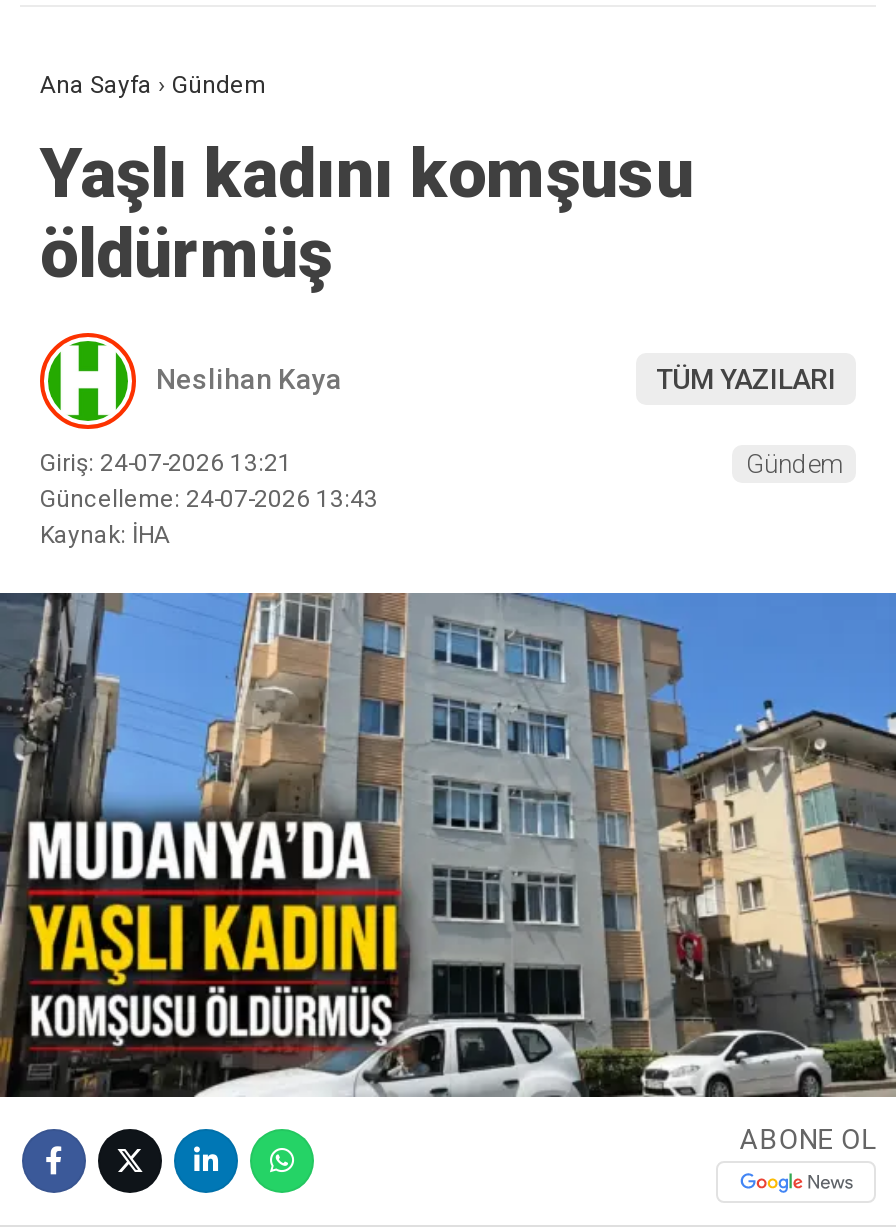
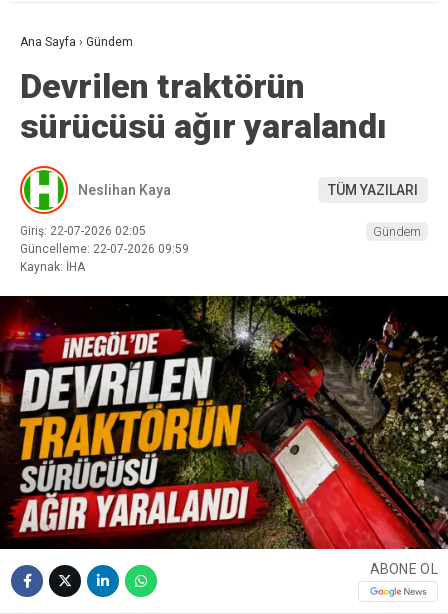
- Yaşlı kadını komşusu
- öldürmüş
+ Devrilen traktörün
+ sürücüsü ağır yaralandı

- Giriş: 24-07-2026 13:21
+ Giriş: 22-07-2026 02:05

- Güncelleme: 24-07-2026 13:43
+ Güncelleme: 22-07-2026 09:59

- [image]
+ [image]
